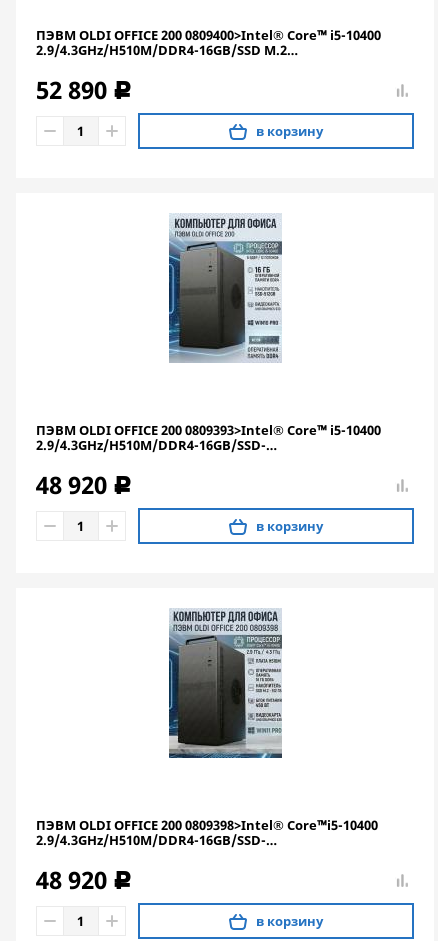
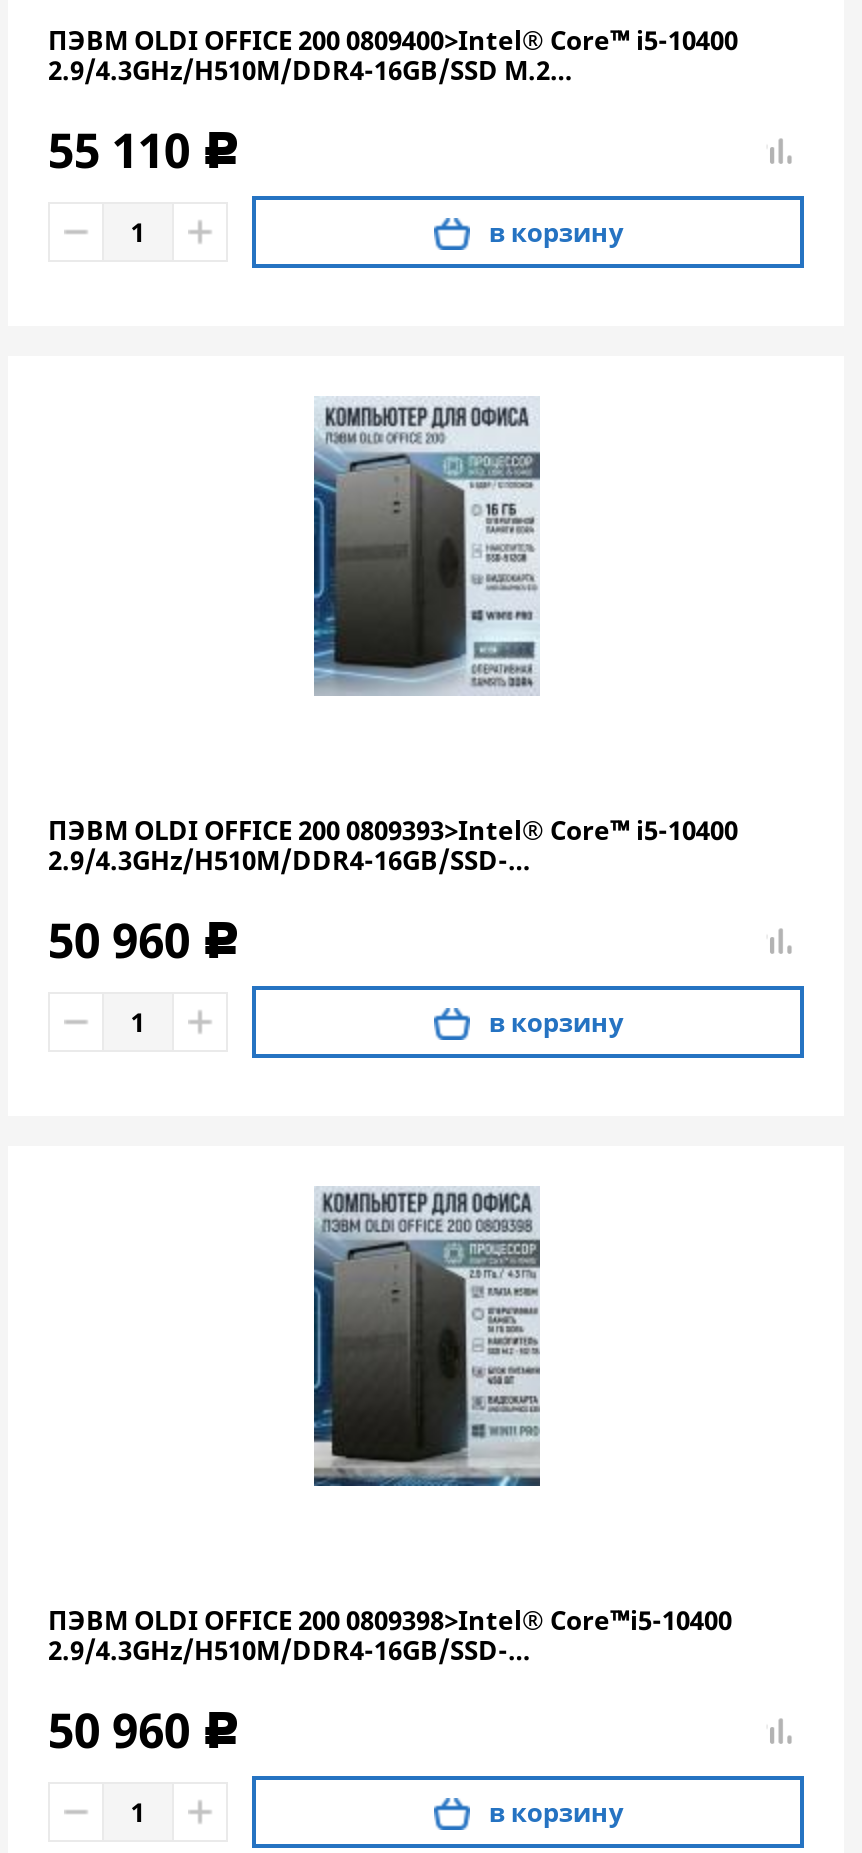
- 52 890 c
+ 55 110 c

- 48 920 c
+ 50 960 c

- 48 920 c
+ 50 960 c
